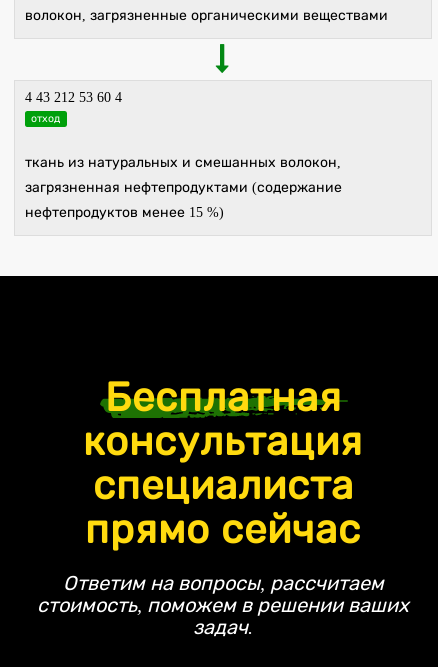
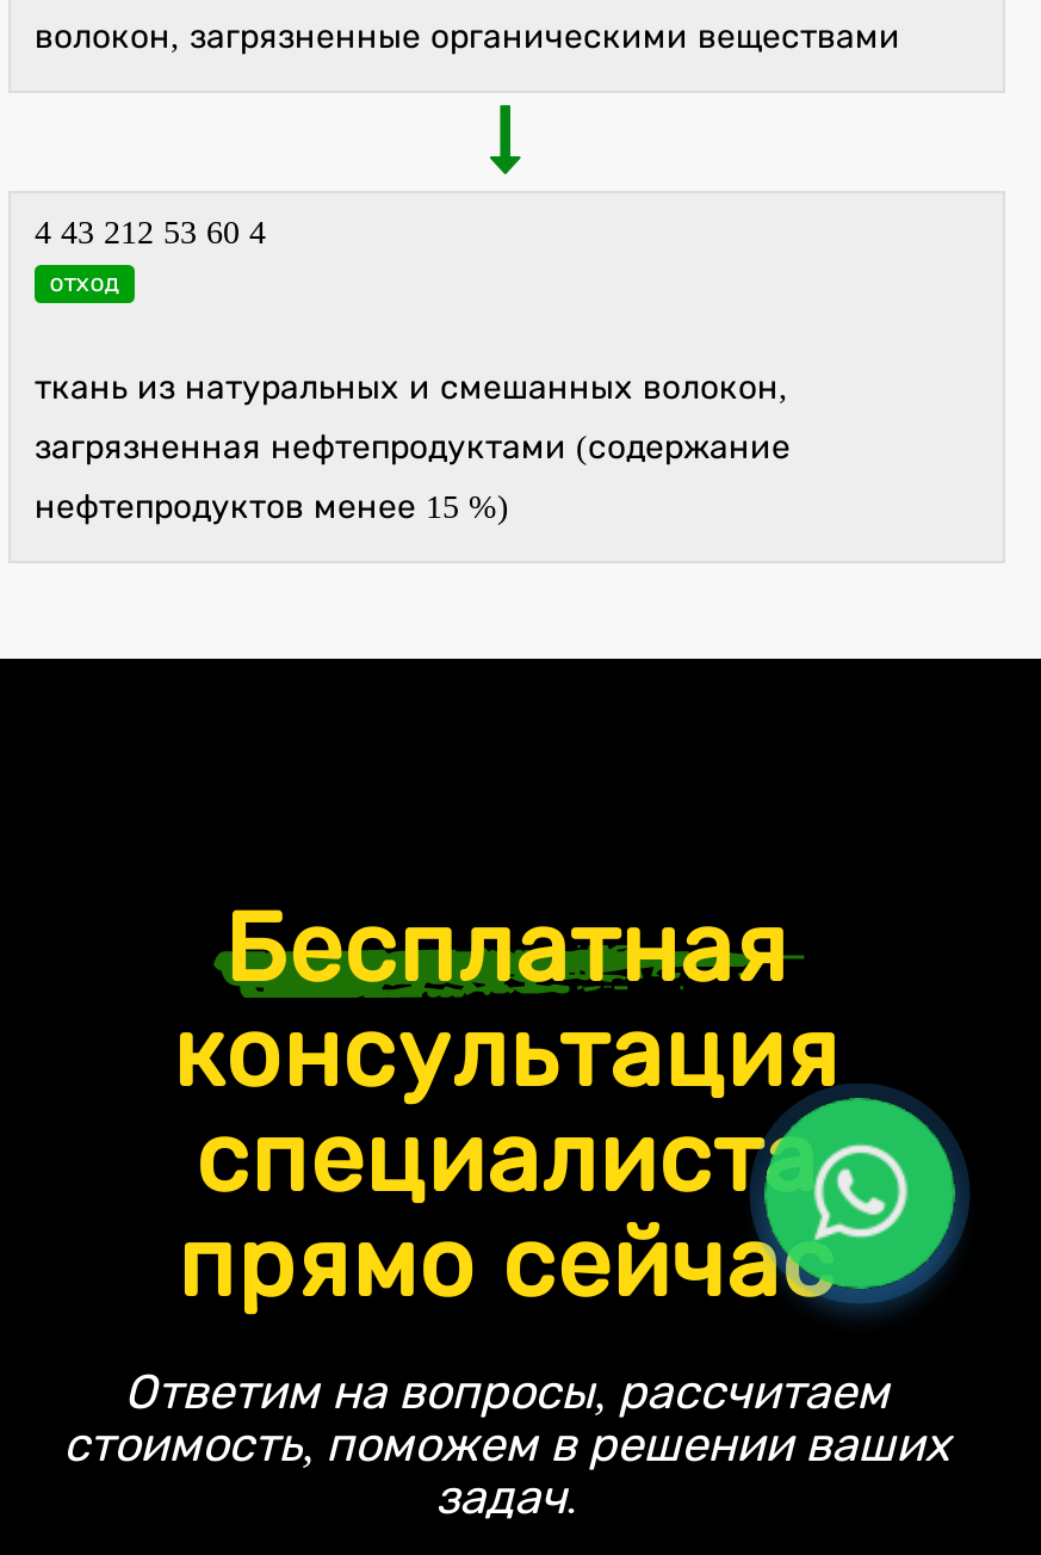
+ [image]
